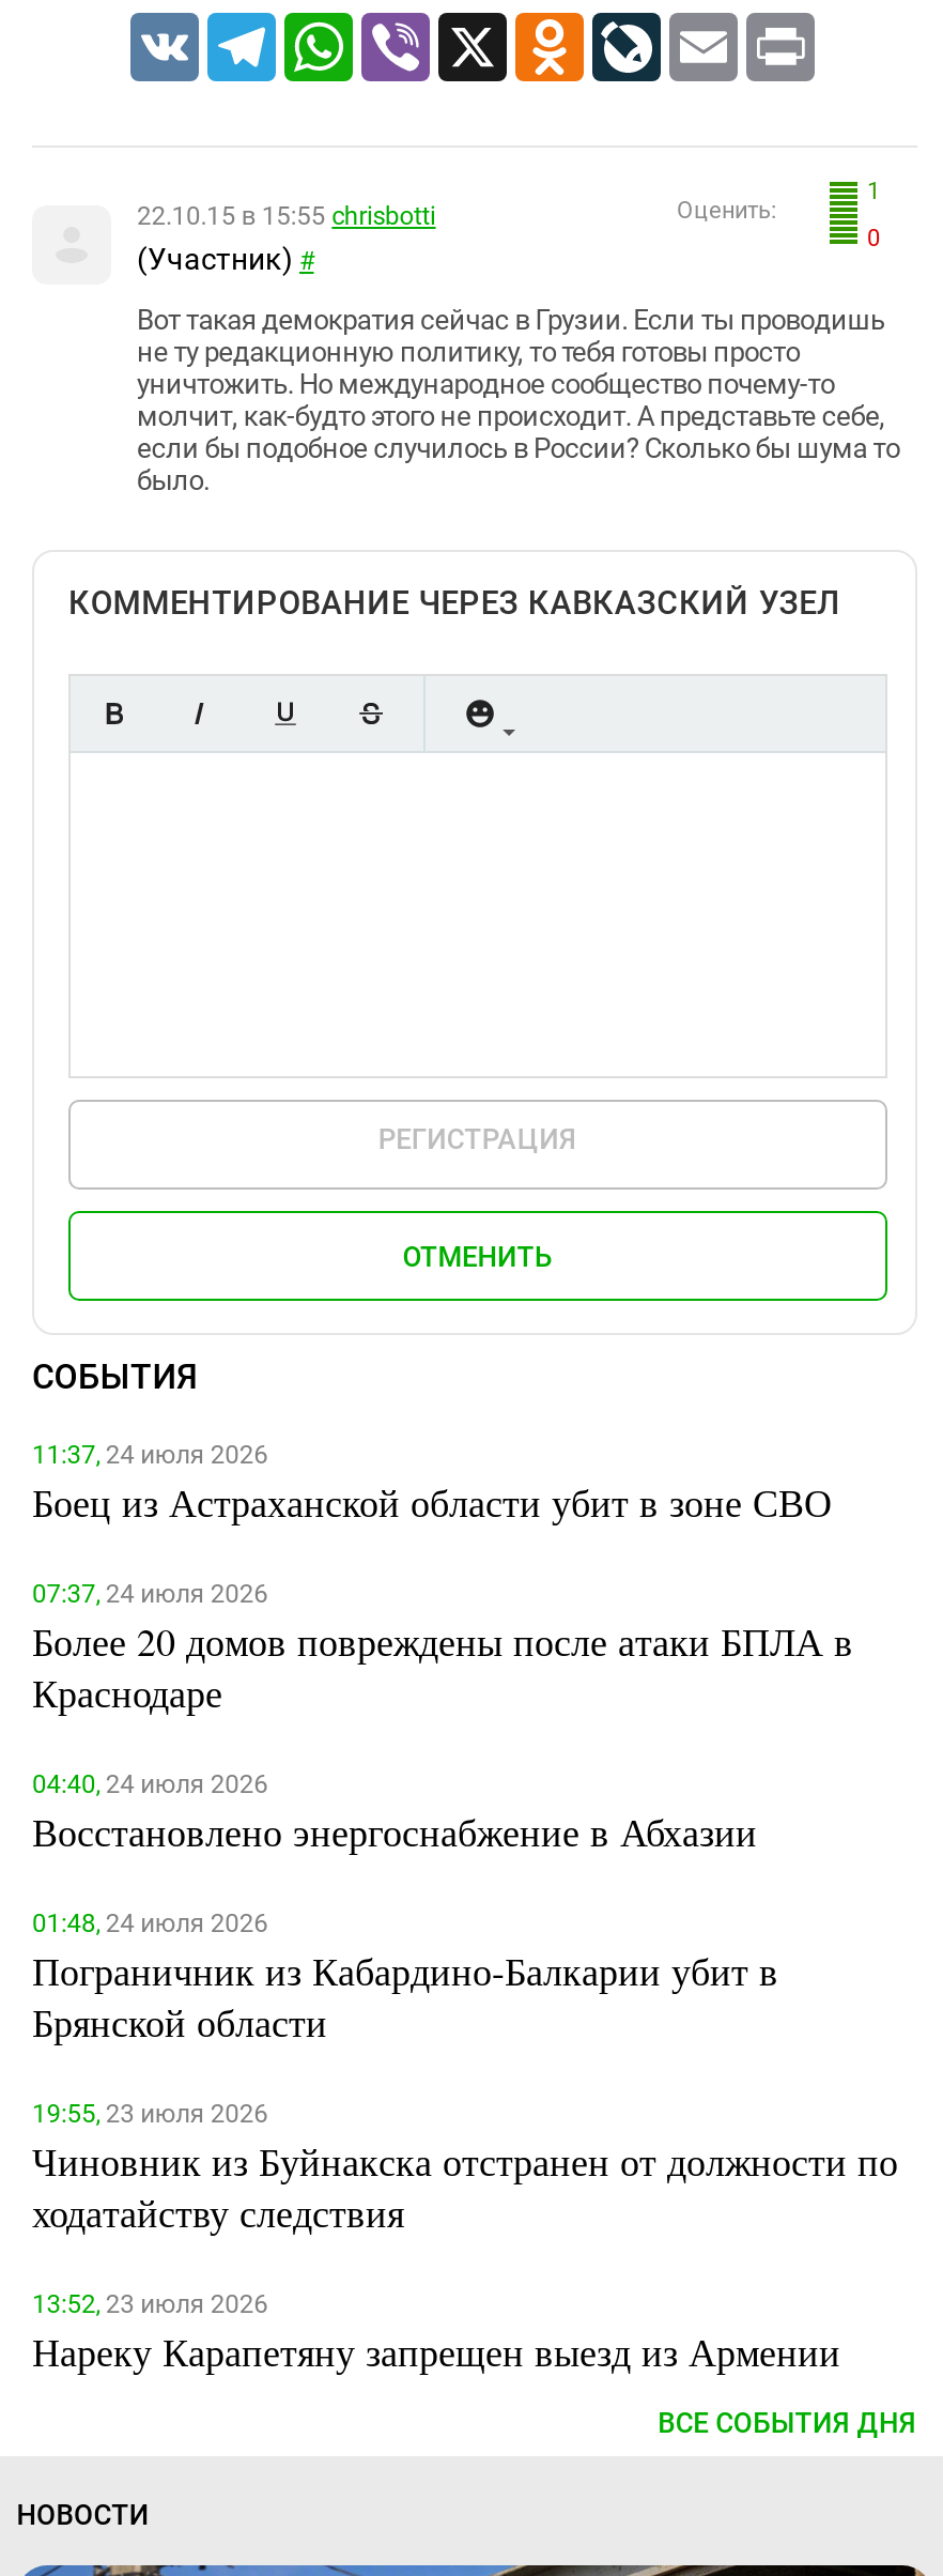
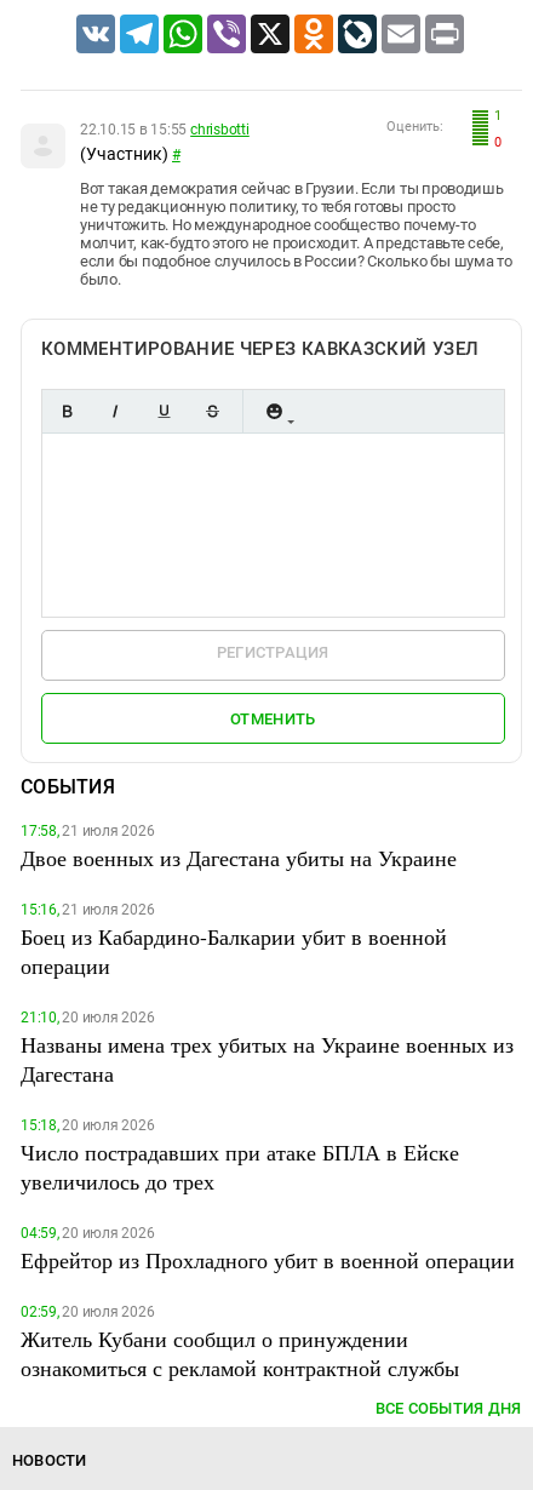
- 11:37, 24 июля 2026
- Боец из Астраханской области убит в зоне СВО
+ 17:58, 21 июля 2026
+ Двое военных из Дагестана убиты на Украине

- 07:37, 24 июля 2026
- Более 20 домов повреждены после атаки БПЛА в
- Краснодаре
+ 15:16, 21 июля 2026
+ Боец из Кабардино-Балкарии убит в военной
+ операции

- 04:40, 24 июля 2026
- Восстановлено энергоснабжение в Абхазии
+ 21:10, 20 июля 2026
+ Названы имена трех убитых на Украине военных из
+ Дагестана

- 01:48, 24 июля 2026
- Пограничник из Кабардино-Балкарии убит в
- Брянской области
+ 15:18, 20 июля 2026
+ Число пострадавших при атаке БПЛА в Ейске
+ увеличилось до трех

- 19:55, 23 июля 2026
- Чиновник из Буйнакска отстранен от должности по
- ходатайству следствия
+ 04:59, 20 июля 2026
+ Ефрейтор из Прохладного убит в военной операции

- 13:52, 23 июля 2026
- Нареку Карапетяну запрещен выезд из Армении
+ 02:59, 20 июля 2026
+ Житель Кубани сообщил о принуждении
+ ознакомиться с рекламой контрактной службы
